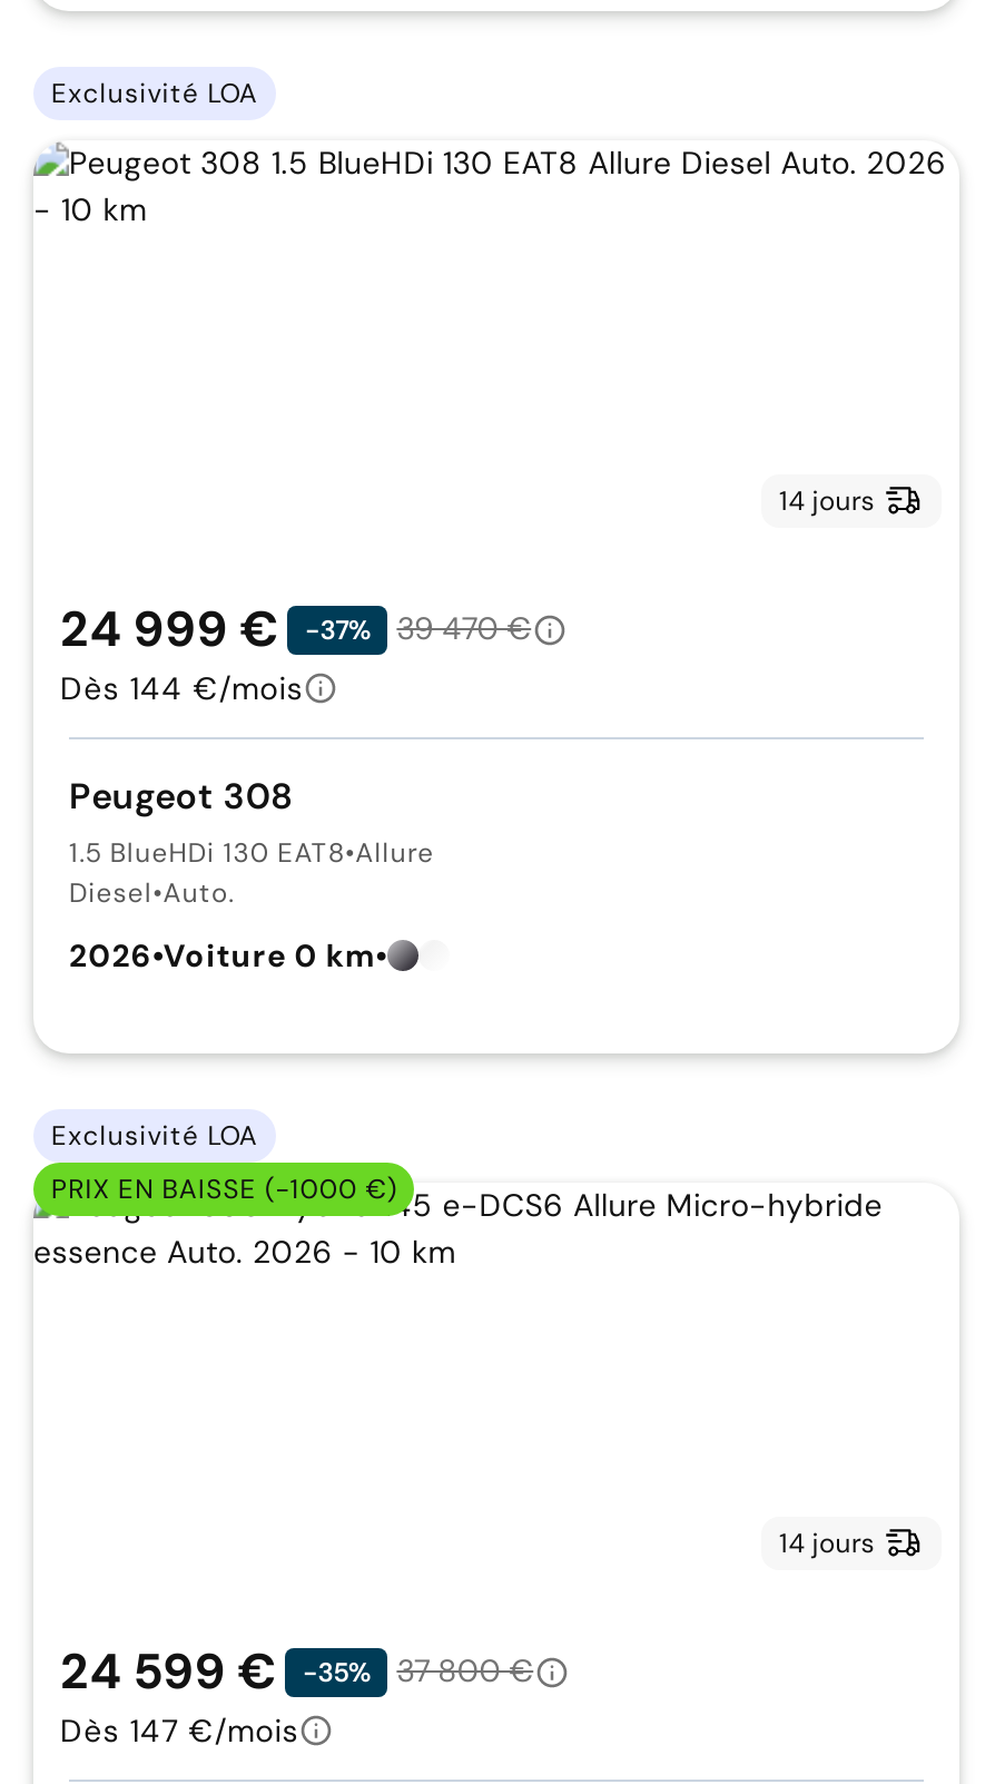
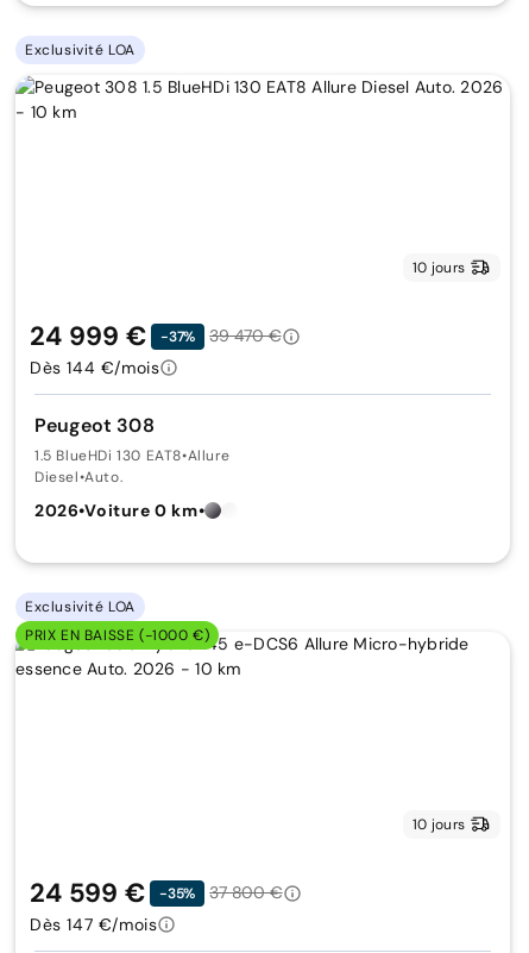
- 14 jours
+ 10 jours

- 14 jours
+ 10 jours
